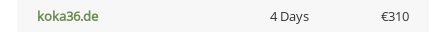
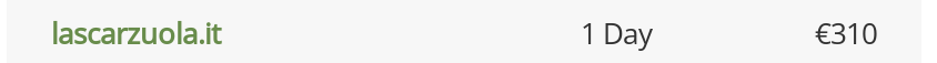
- koka36.de
- 4 Days
+ lascarzuola.it
+ 1 Day
